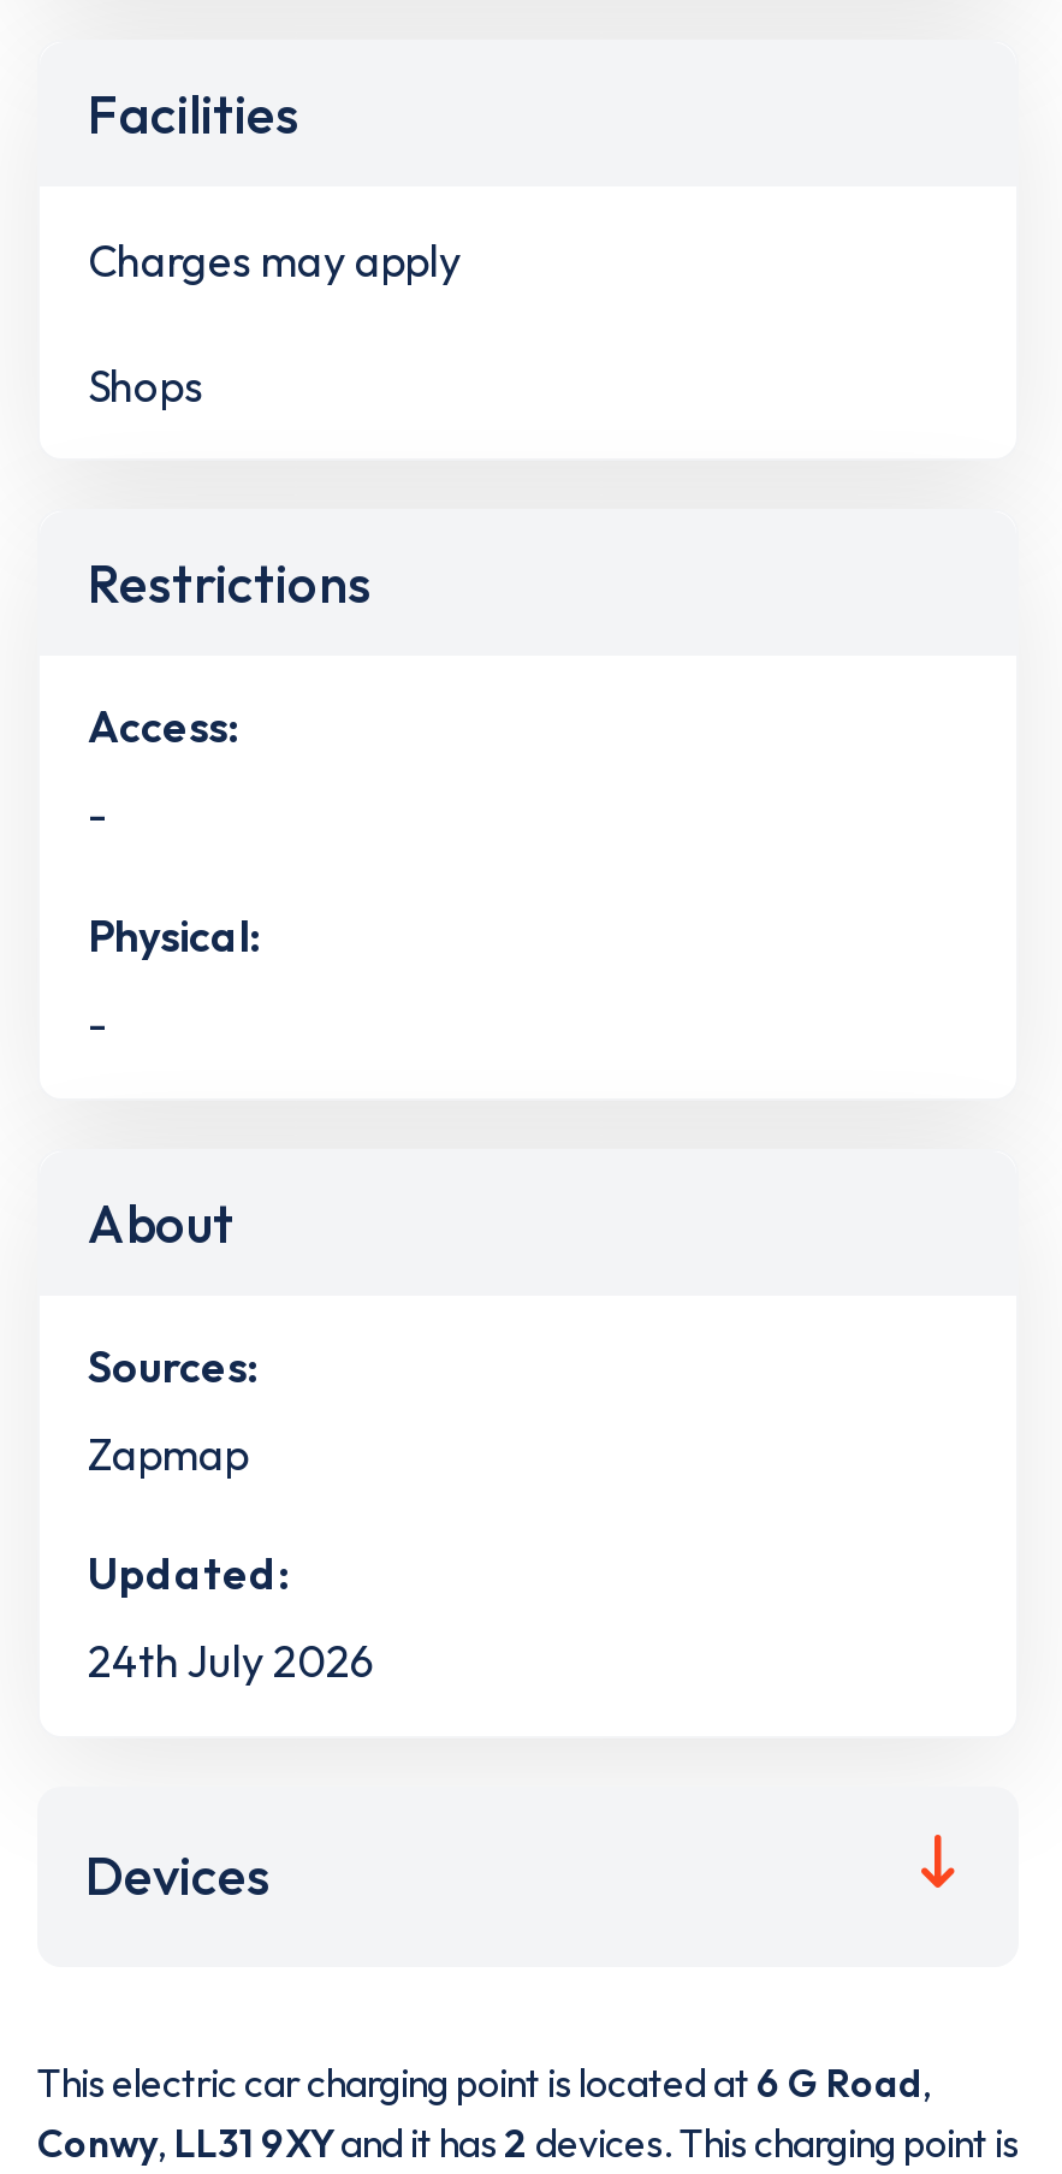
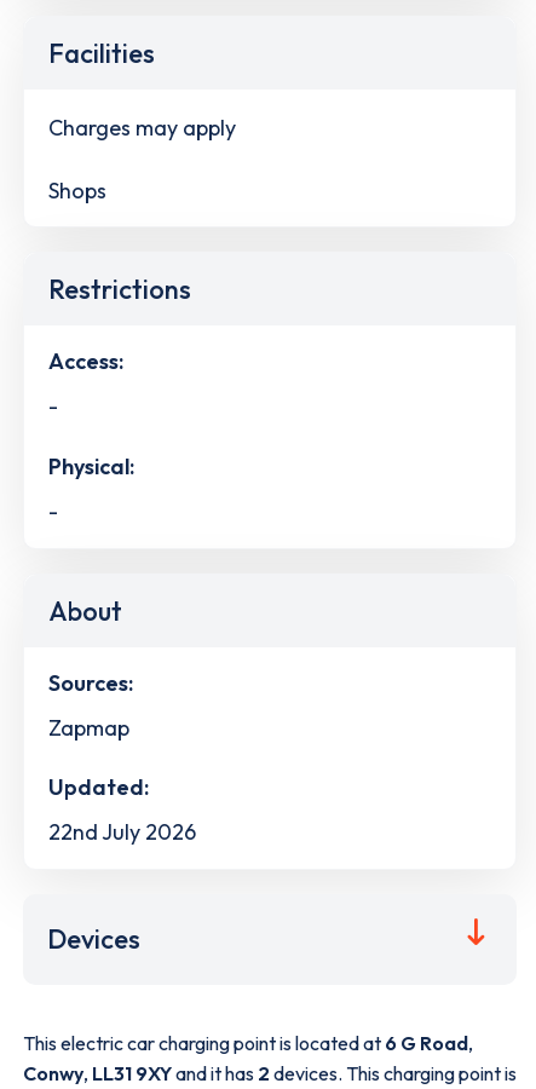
- 24th July 2026
+ 22nd July 2026
